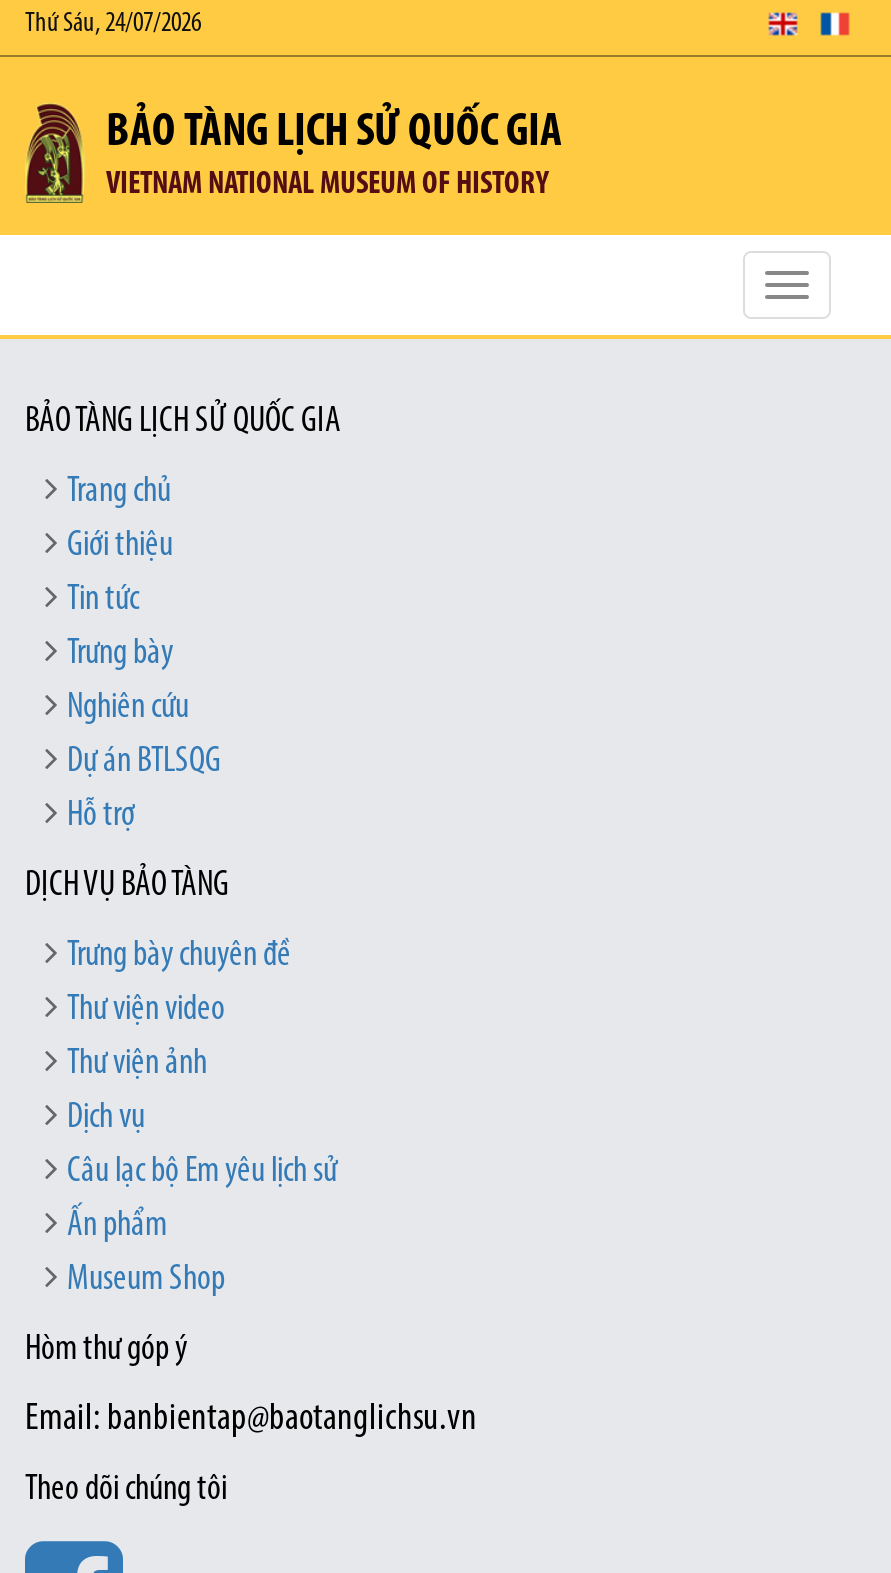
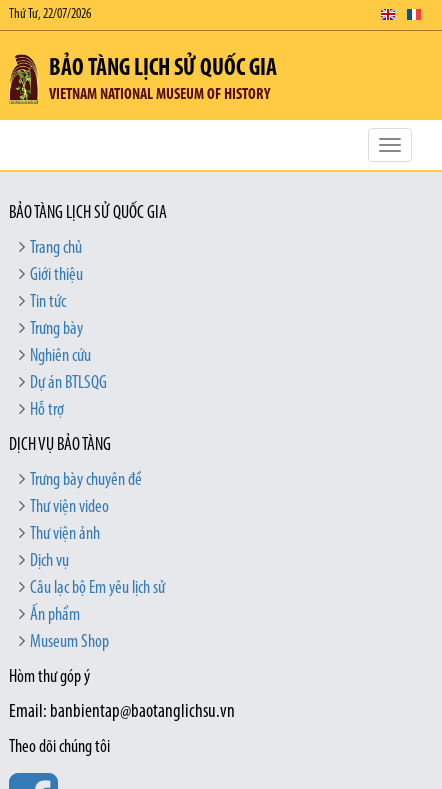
- Thứ Sáu, 24/07/2026
+ Thứ Tư, 22/07/2026
